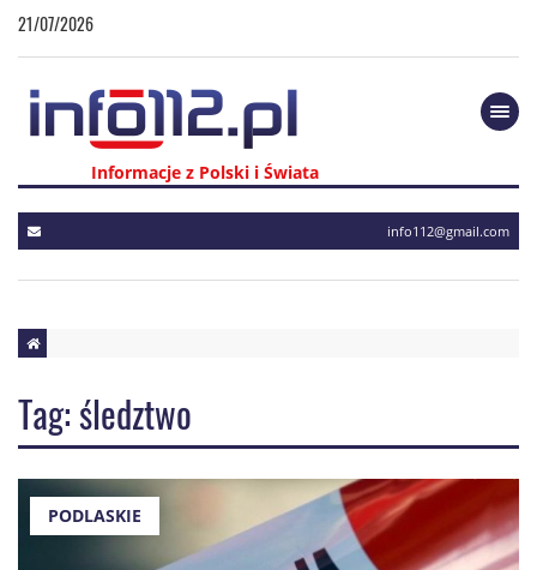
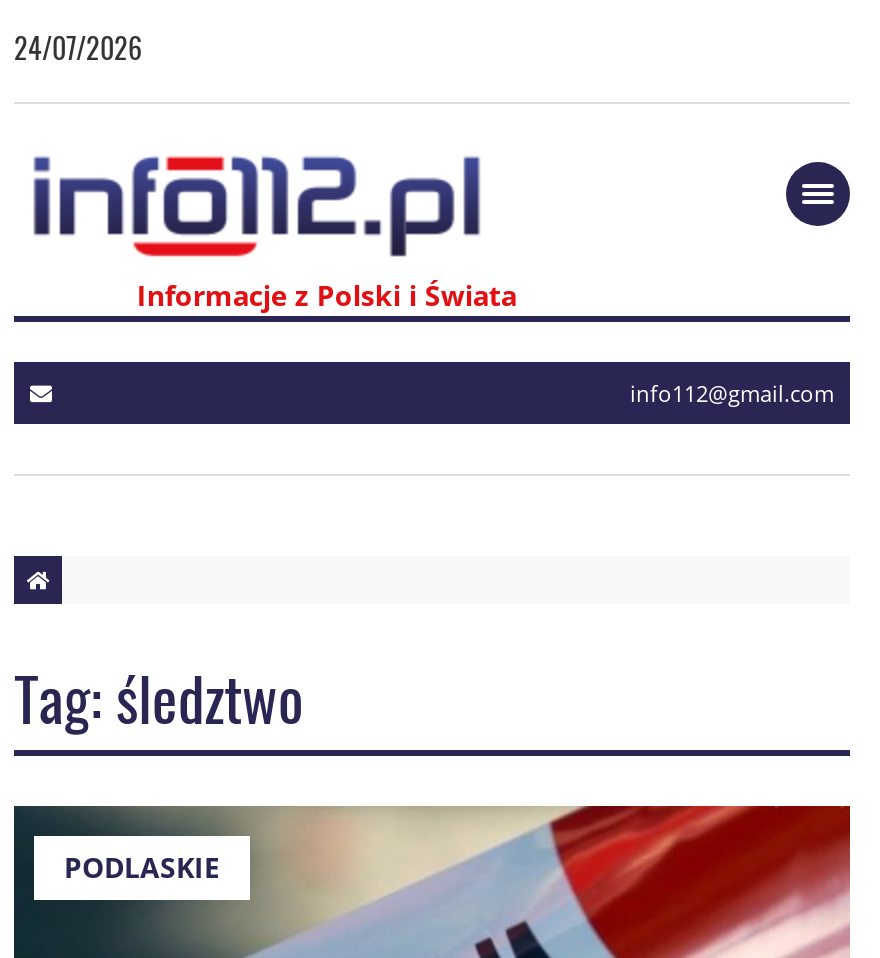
- 21/07/2026
+ 24/07/2026
